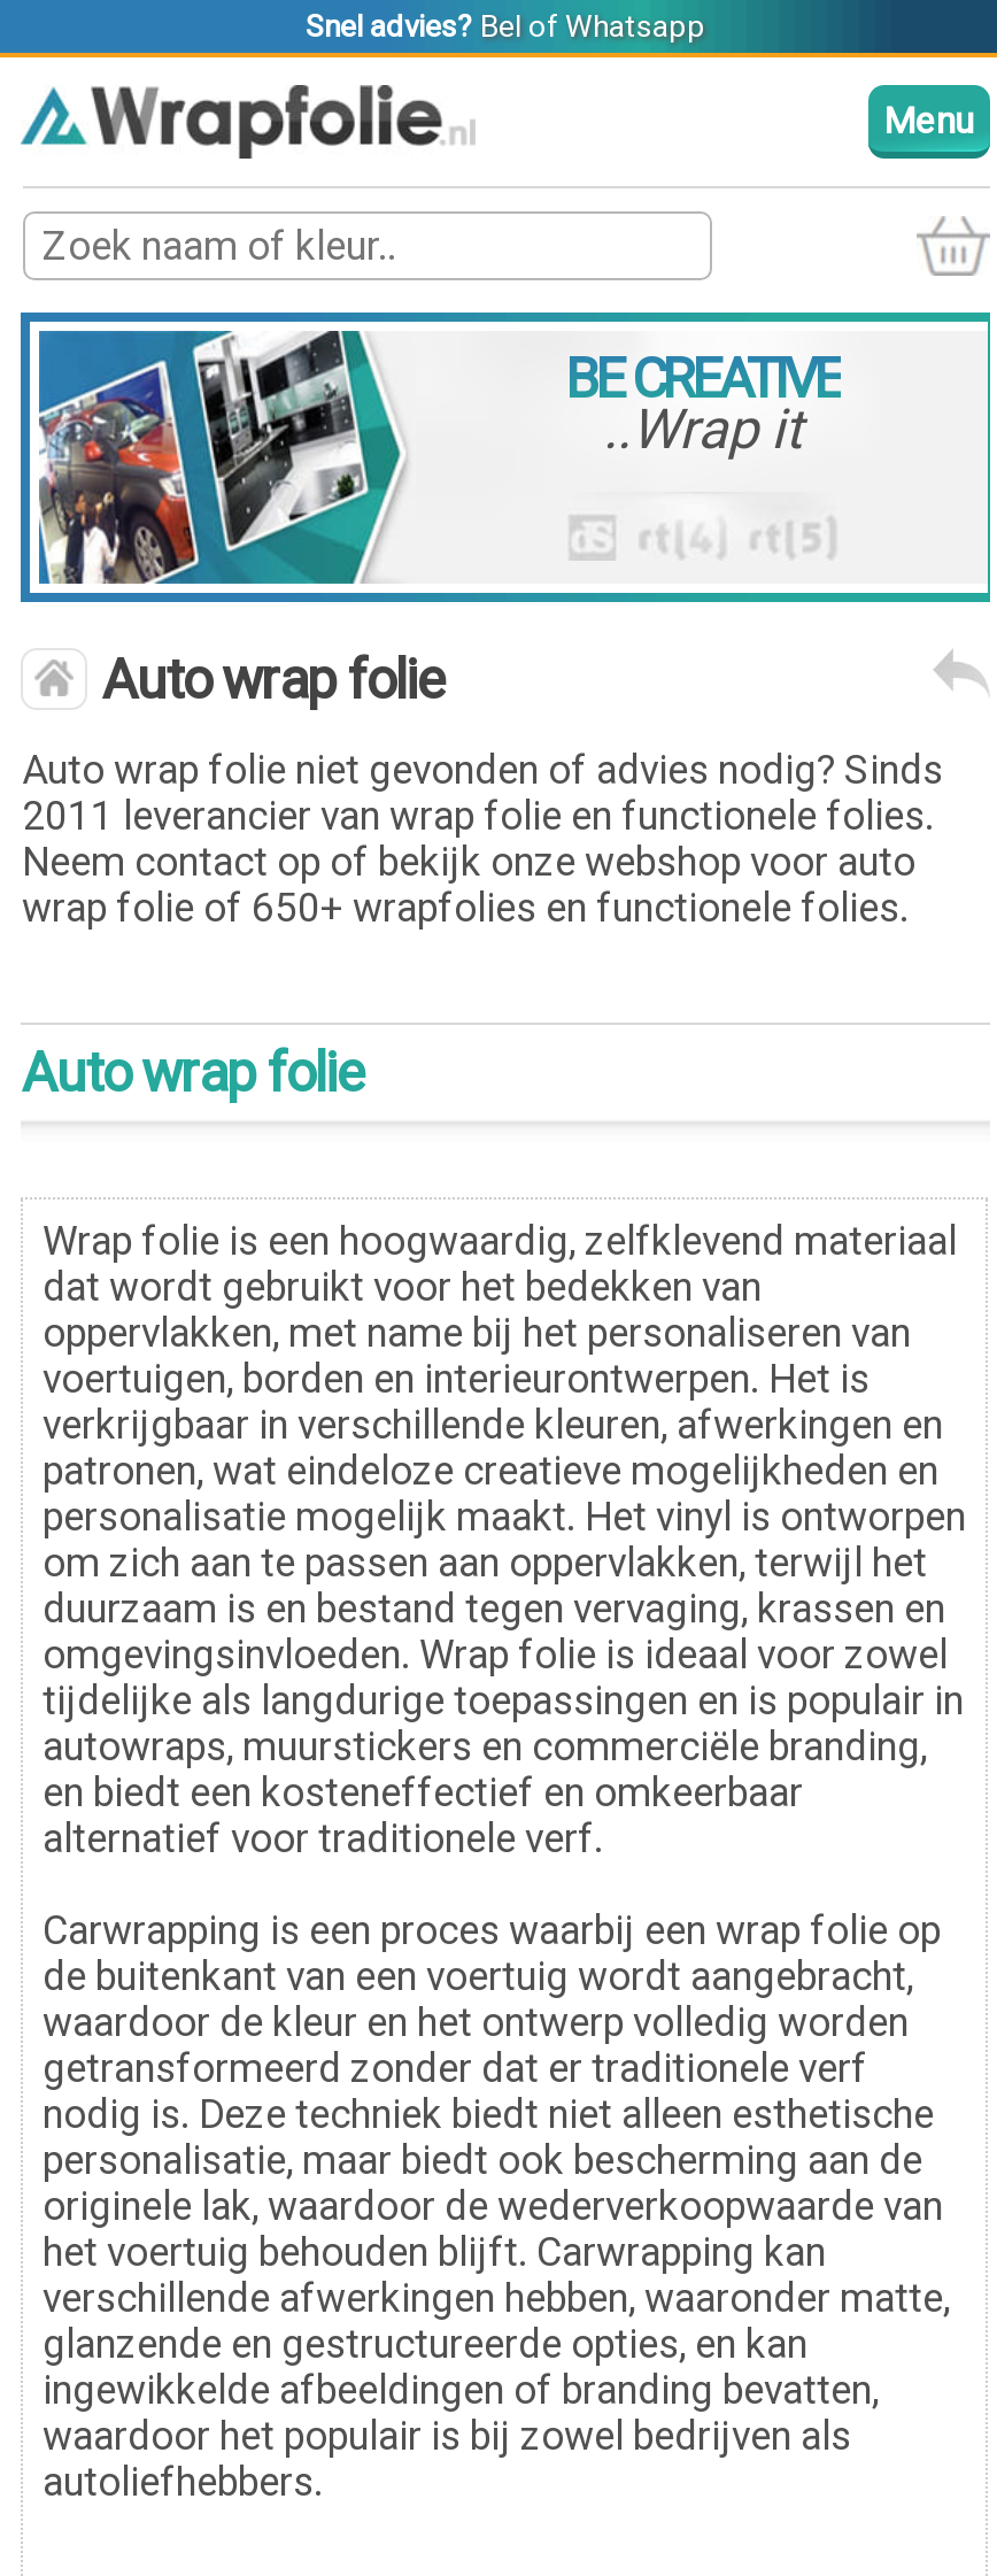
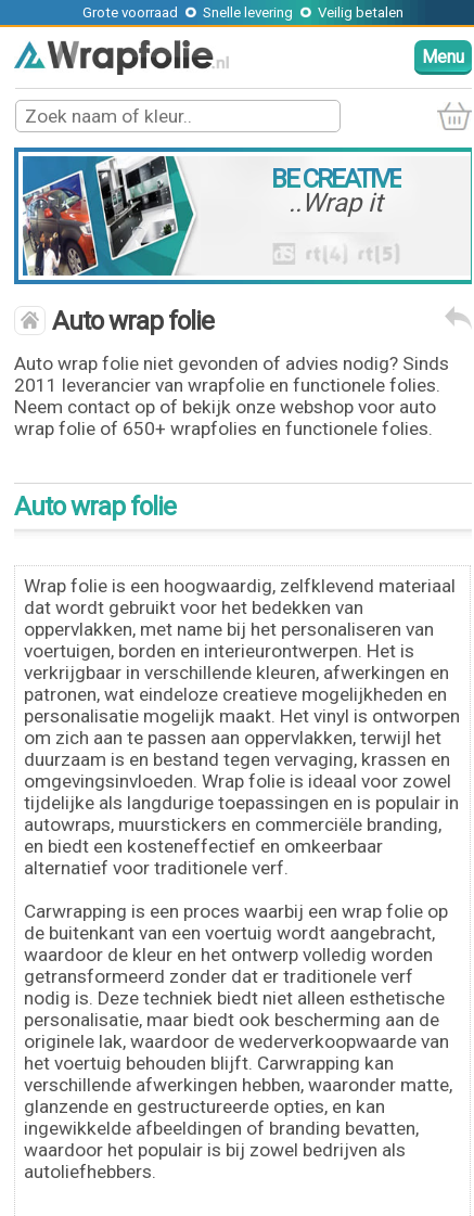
- Snel advies? Bel of Whatsapp
+ Grote voorraad
+ Snelle levering
+ Veilig betalen

- 2011 leverancier van wrap folie en functionele folies.
+ 2011 leverancier van wrapfolie en functionele folies.
